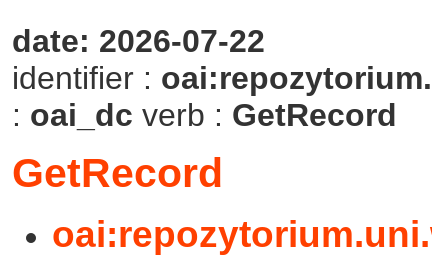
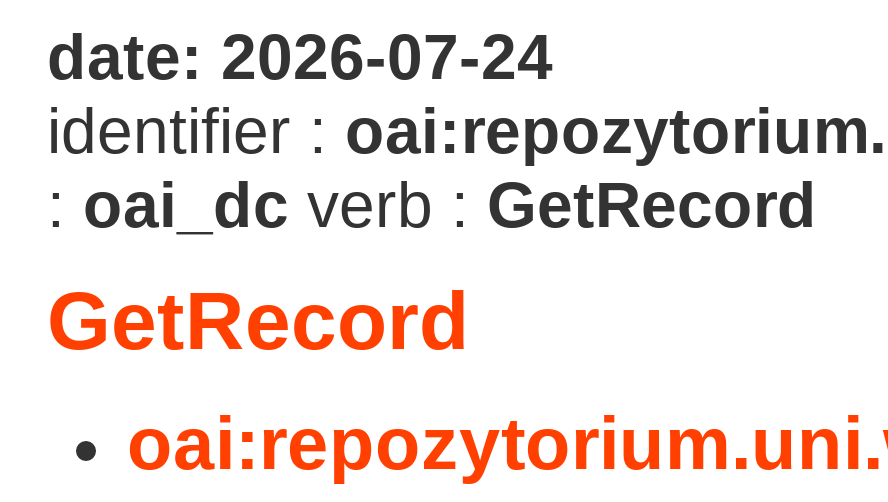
- date: 2026-07-22
+ date: 2026-07-24
